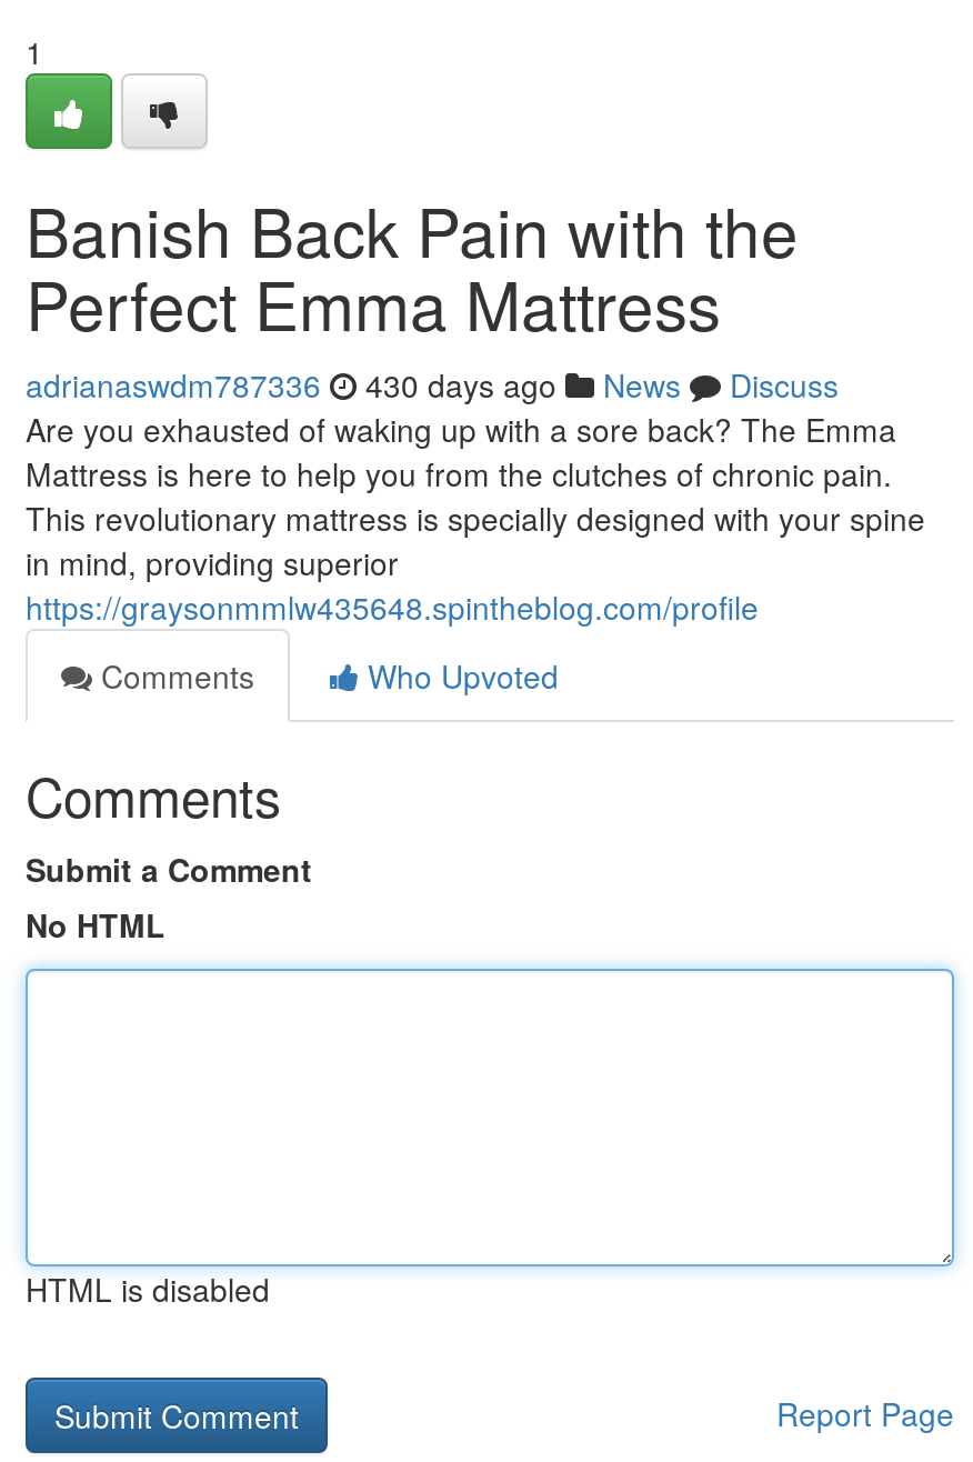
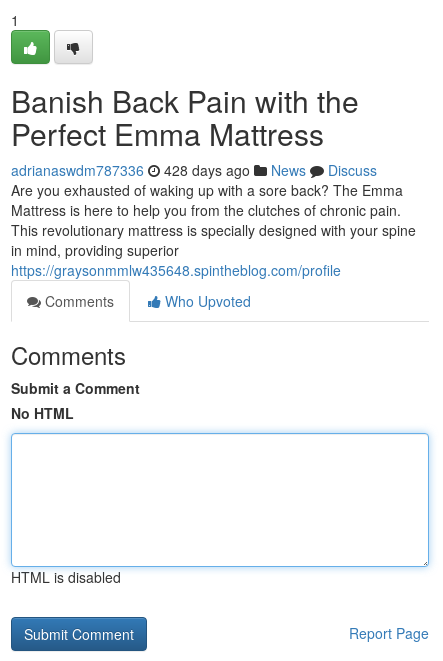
- adrianaswdm787336 430 days ago News Discuss
+ adrianaswdm787336 428 days ago News Discuss
